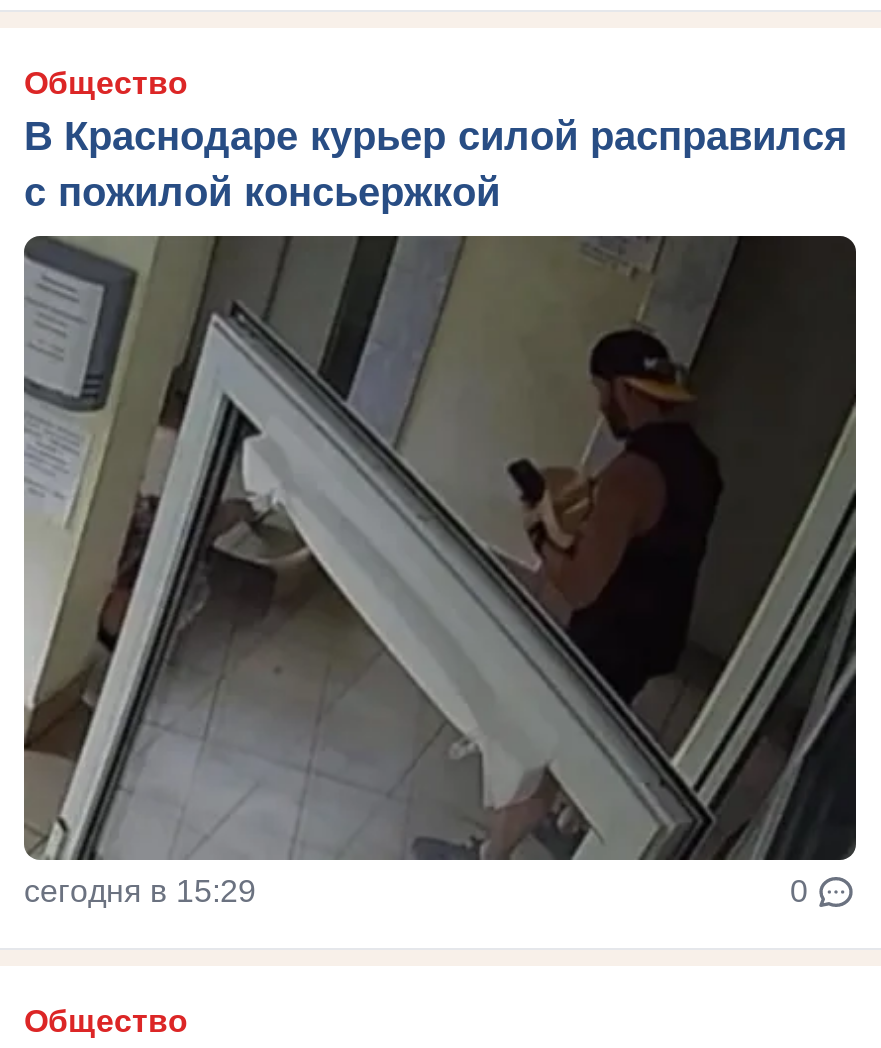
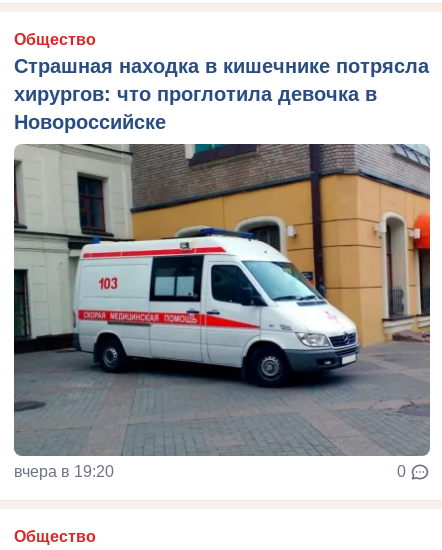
- В Краснодаре курьер силой расправился
- с пожилой консьержкой
+ Страшная находка в кишечнике потрясла
+ хирургов: что проглотила девочка в
+ Новороссийске

- [image]
- сегодня в 15:29
+ [image]
+ вчера в 19:20
